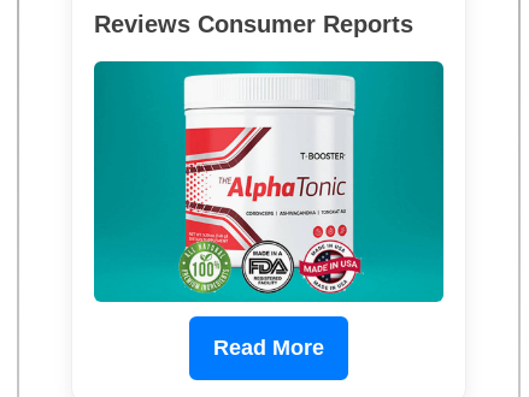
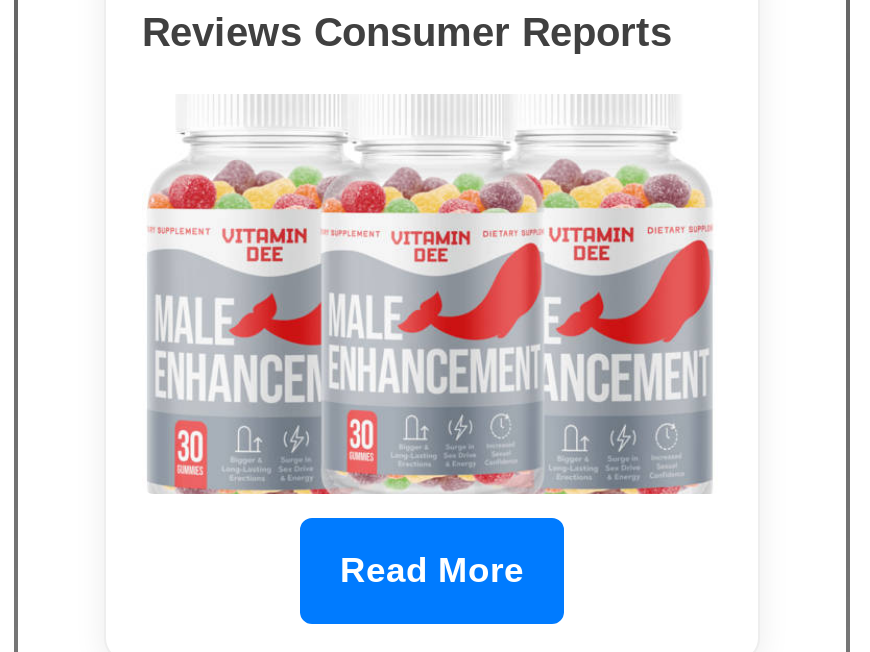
- [image]
+ [image]
